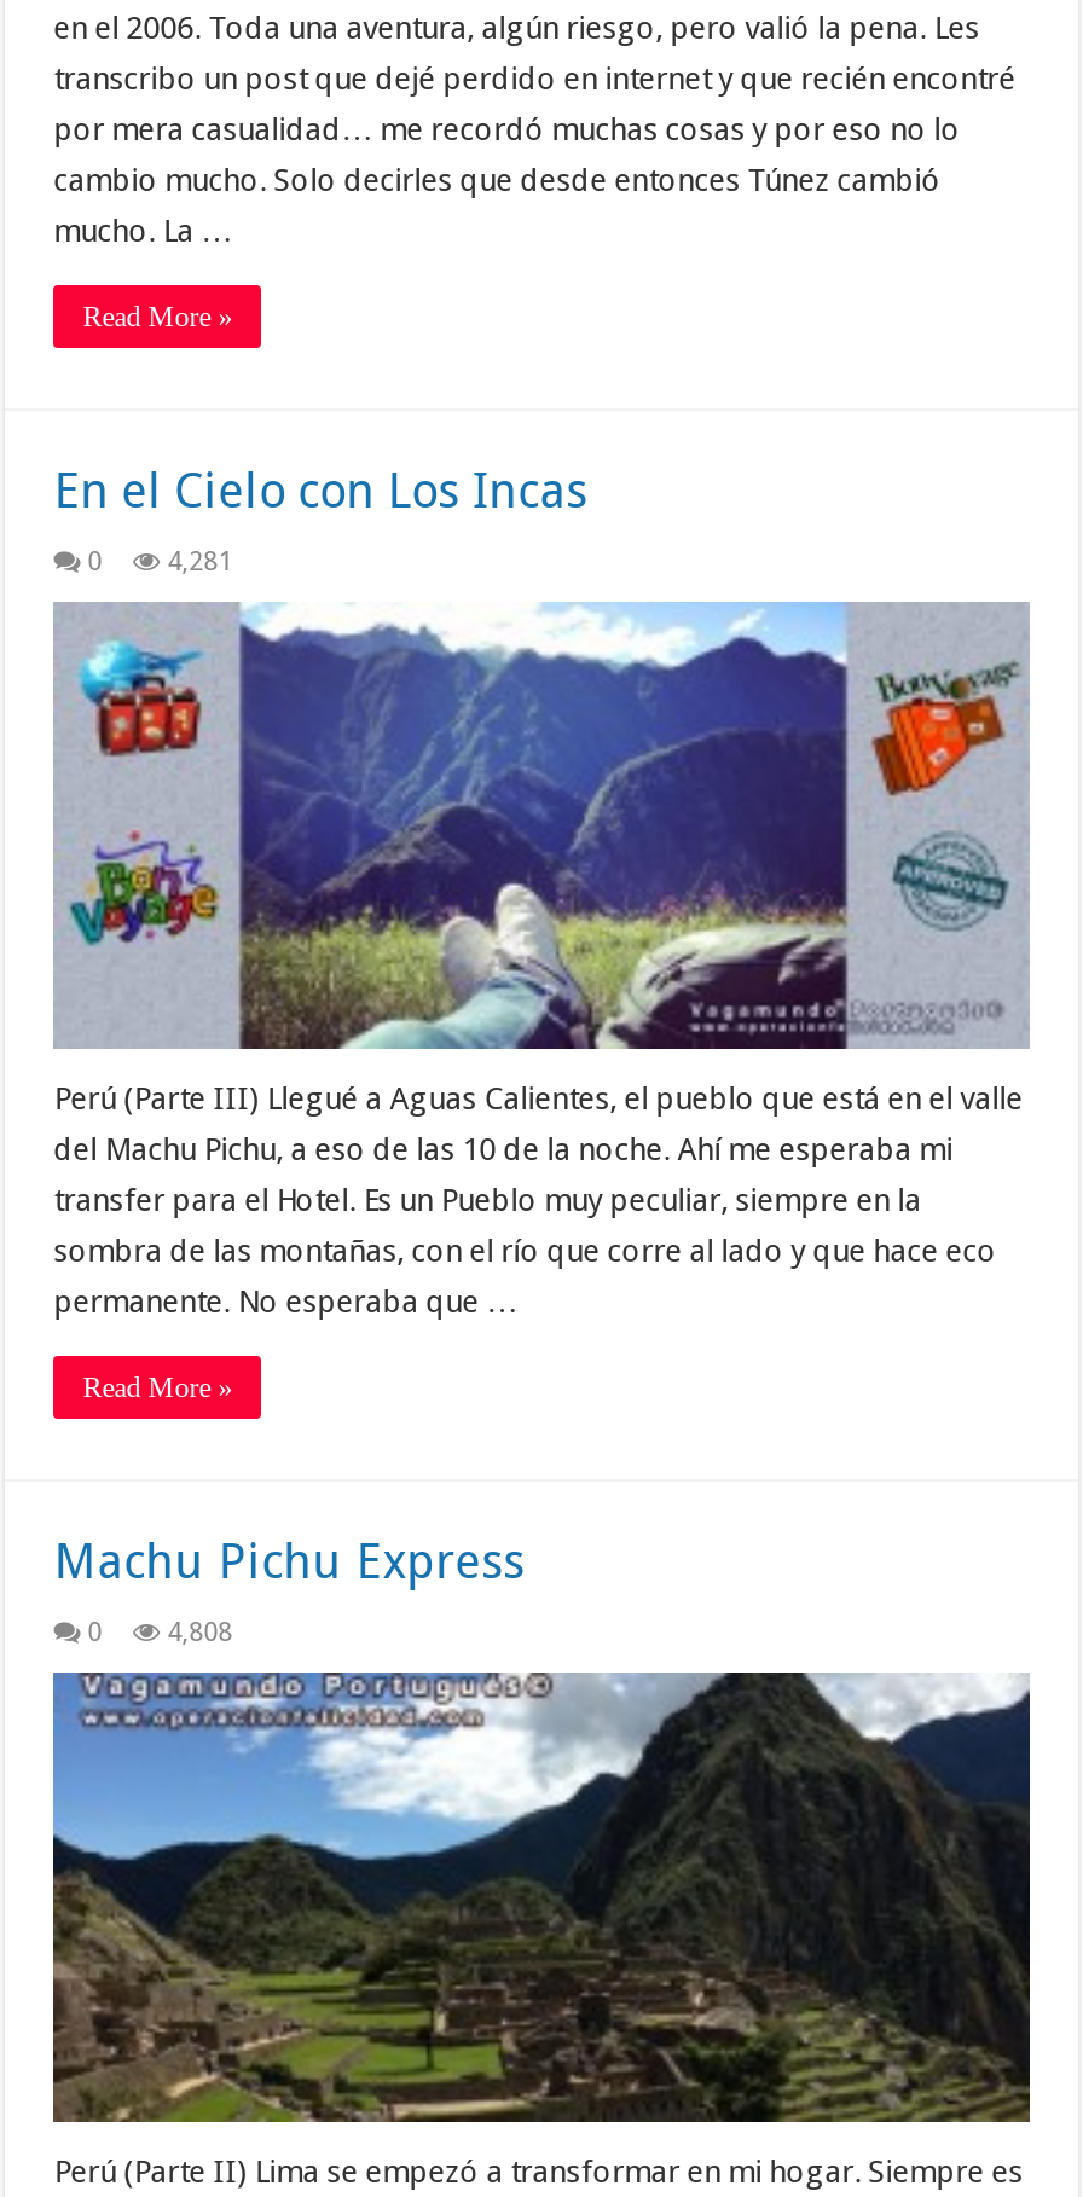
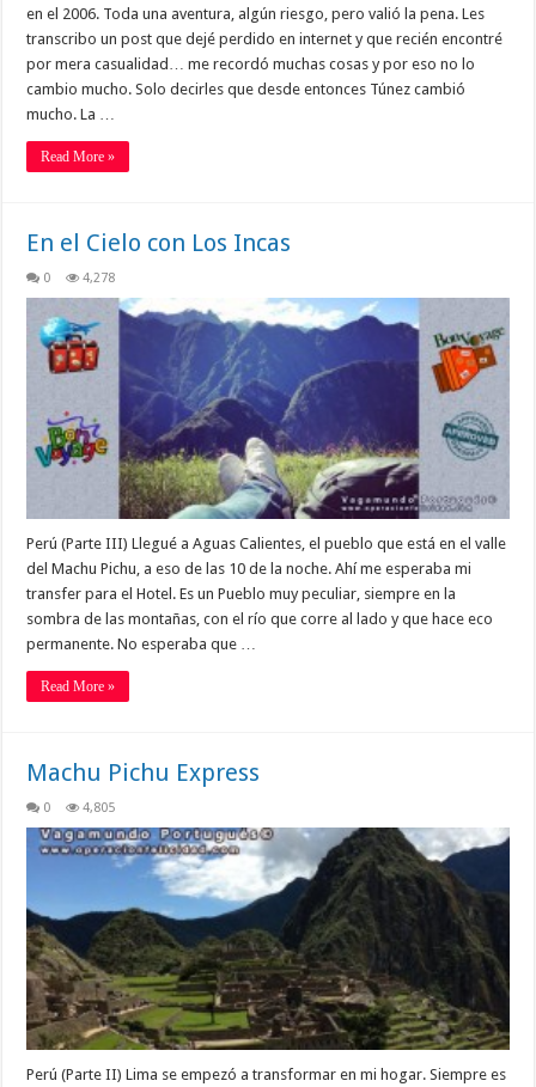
- 4,281
+ 4,278

- 4,808
+ 4,805
